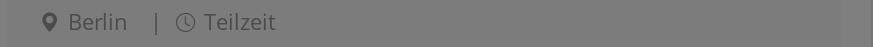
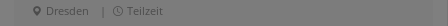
- Berlin
+ Dresden
